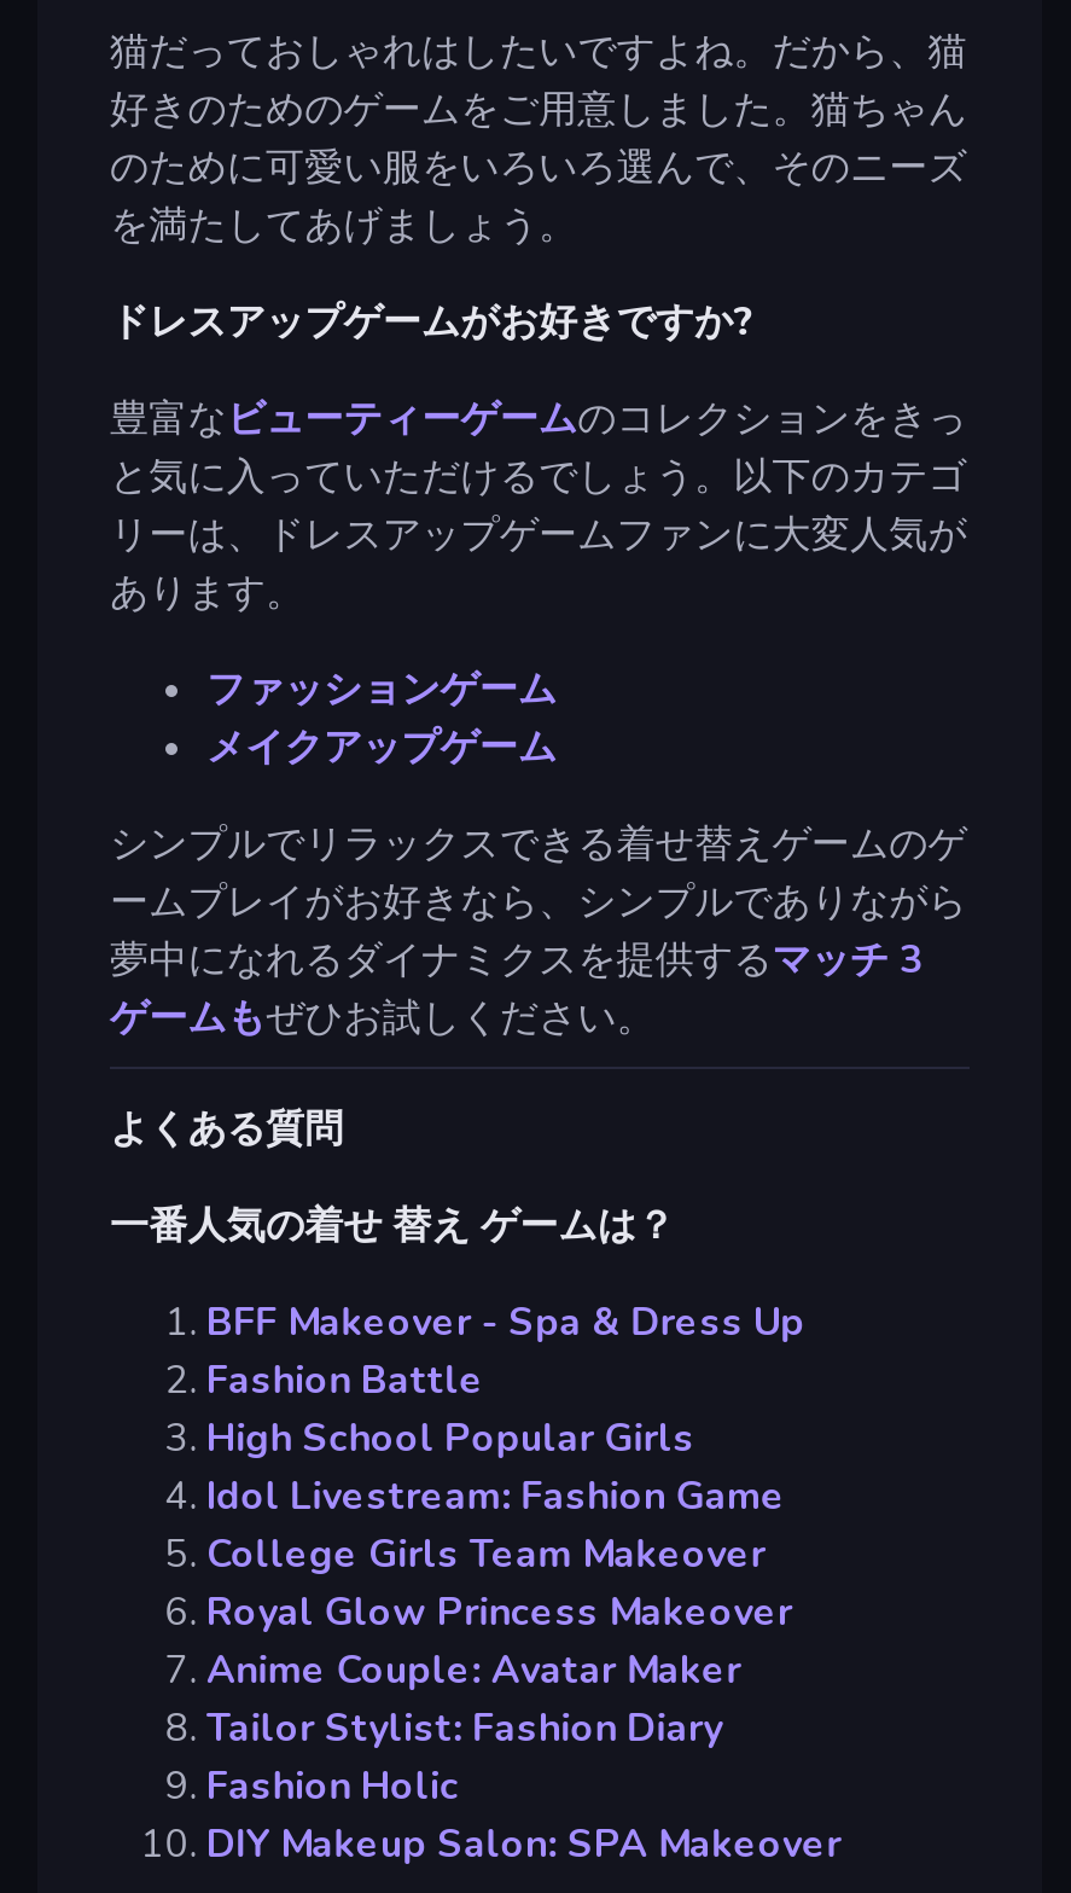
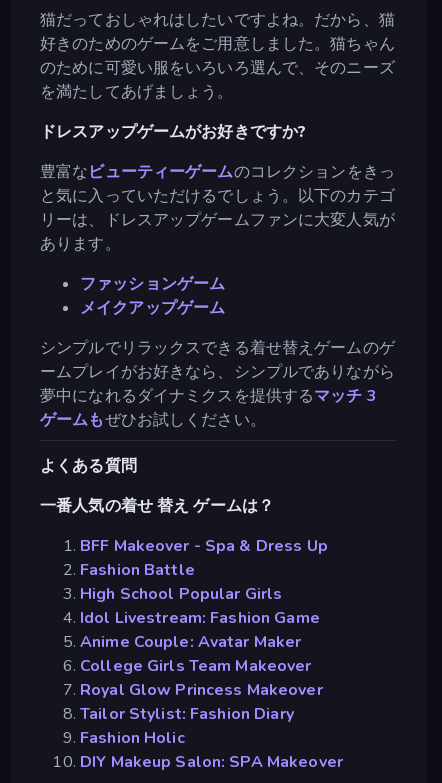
moved down: College Girls Team Makeover | Royal Glow Princess Makeover

moved up: Anime Couple: Avatar Maker
